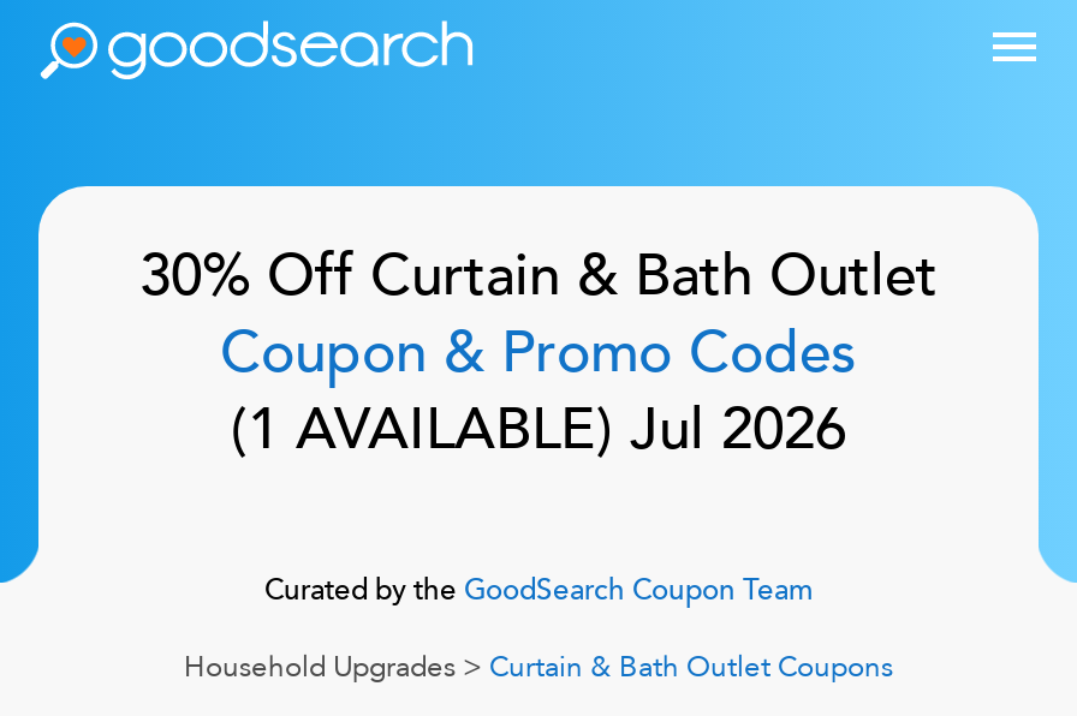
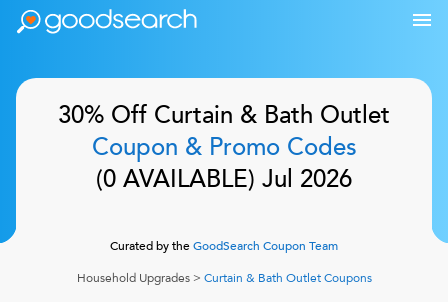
- (1 AVAILABLE) Jul 2026
+ (0 AVAILABLE) Jul 2026
